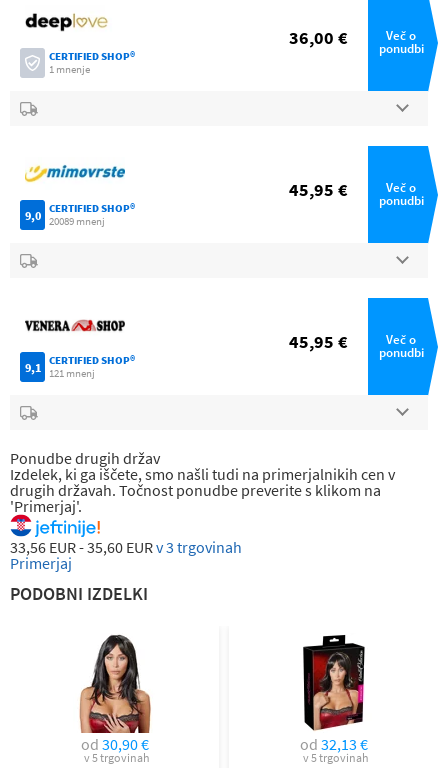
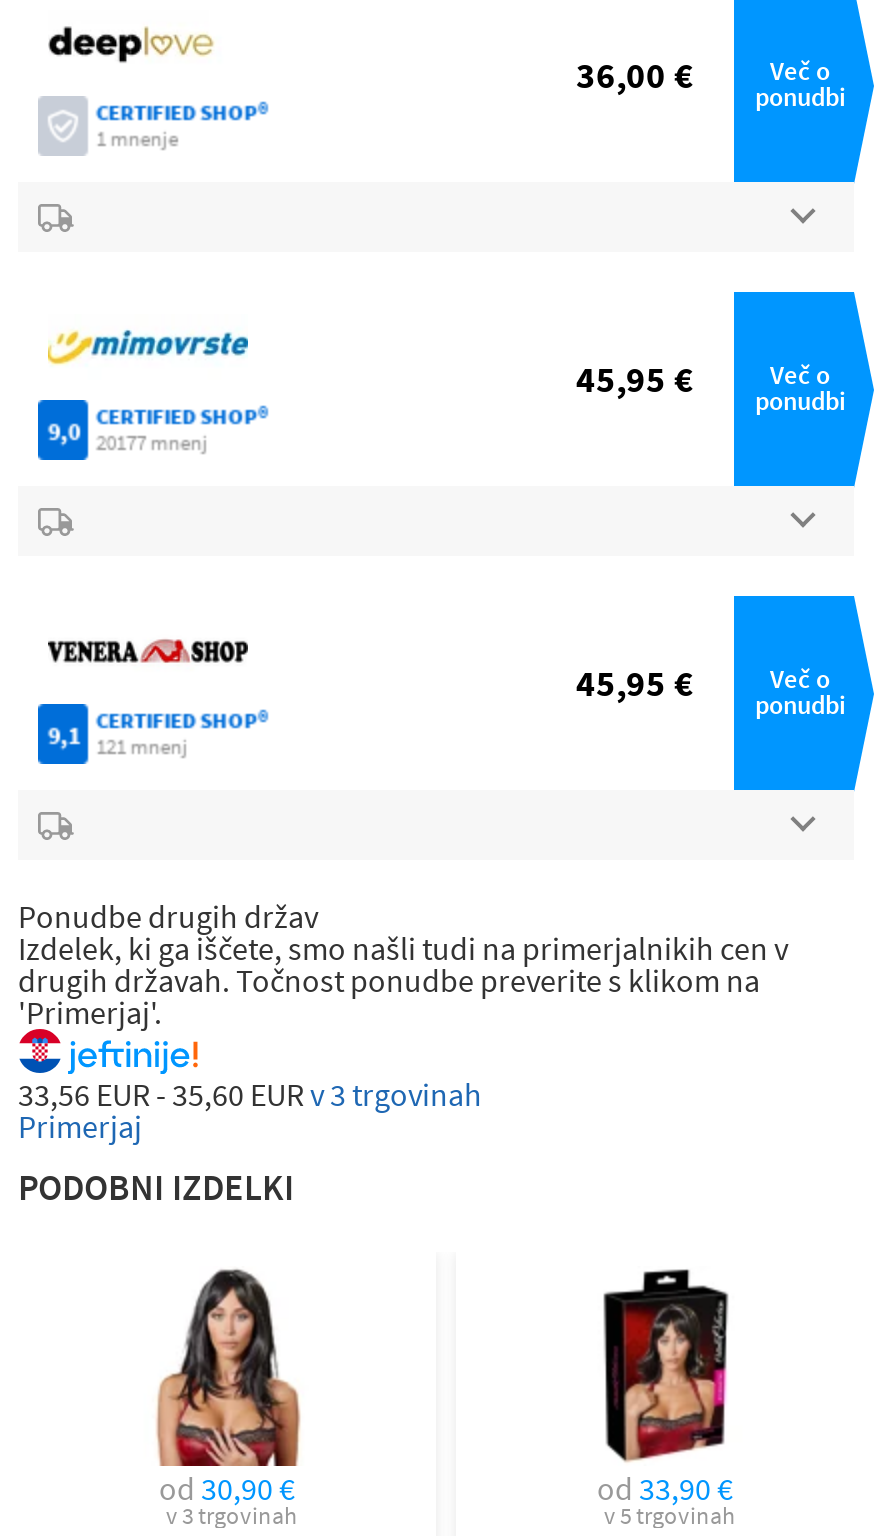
- od 32,13 €
+ od 33,90 €

- v 5 trgovinah
+ v 3 trgovinah
